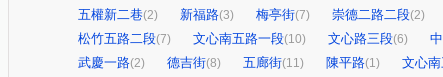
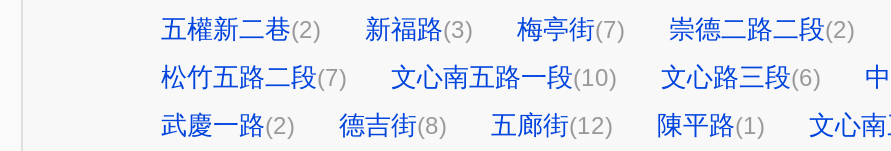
- 五廊街(11)
+ 五廊街(12)
